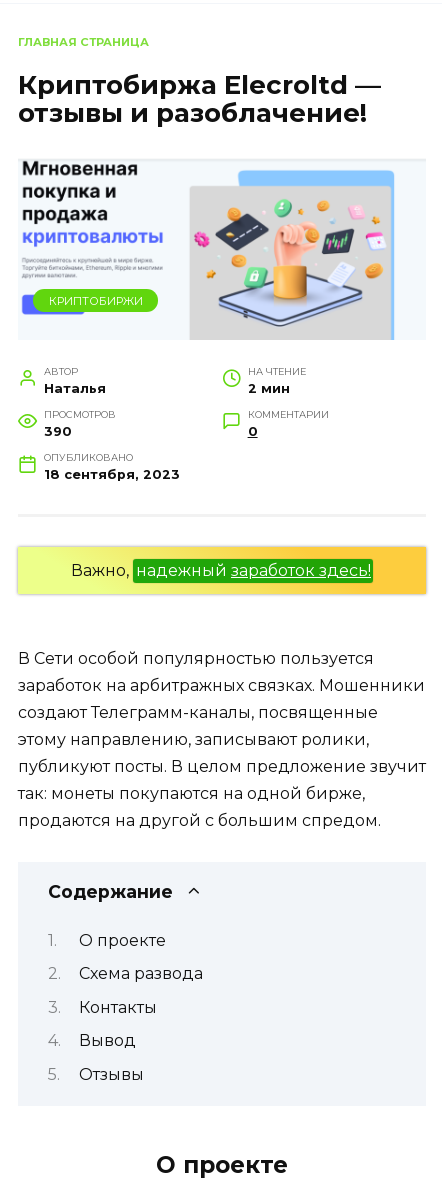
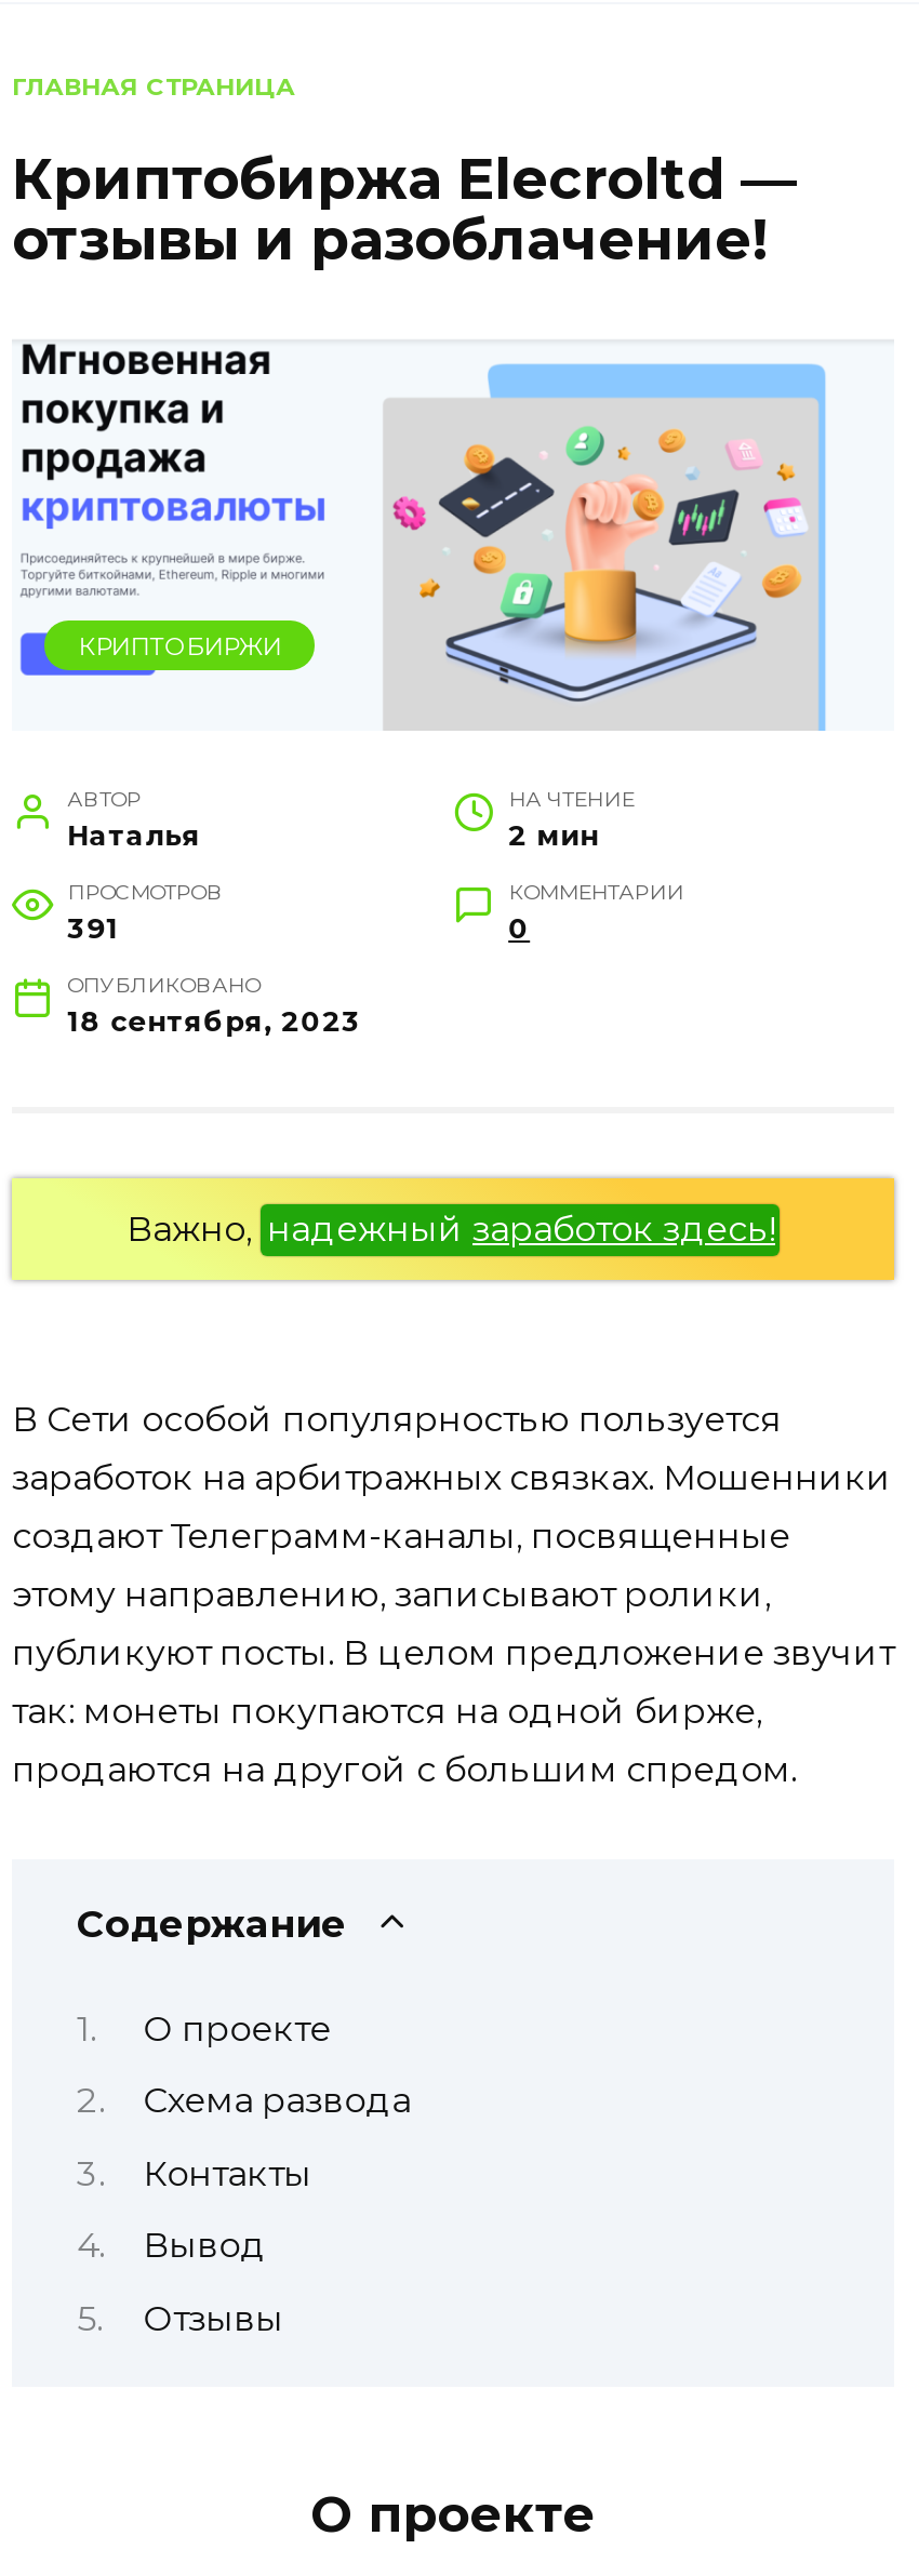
- 390
+ 391
